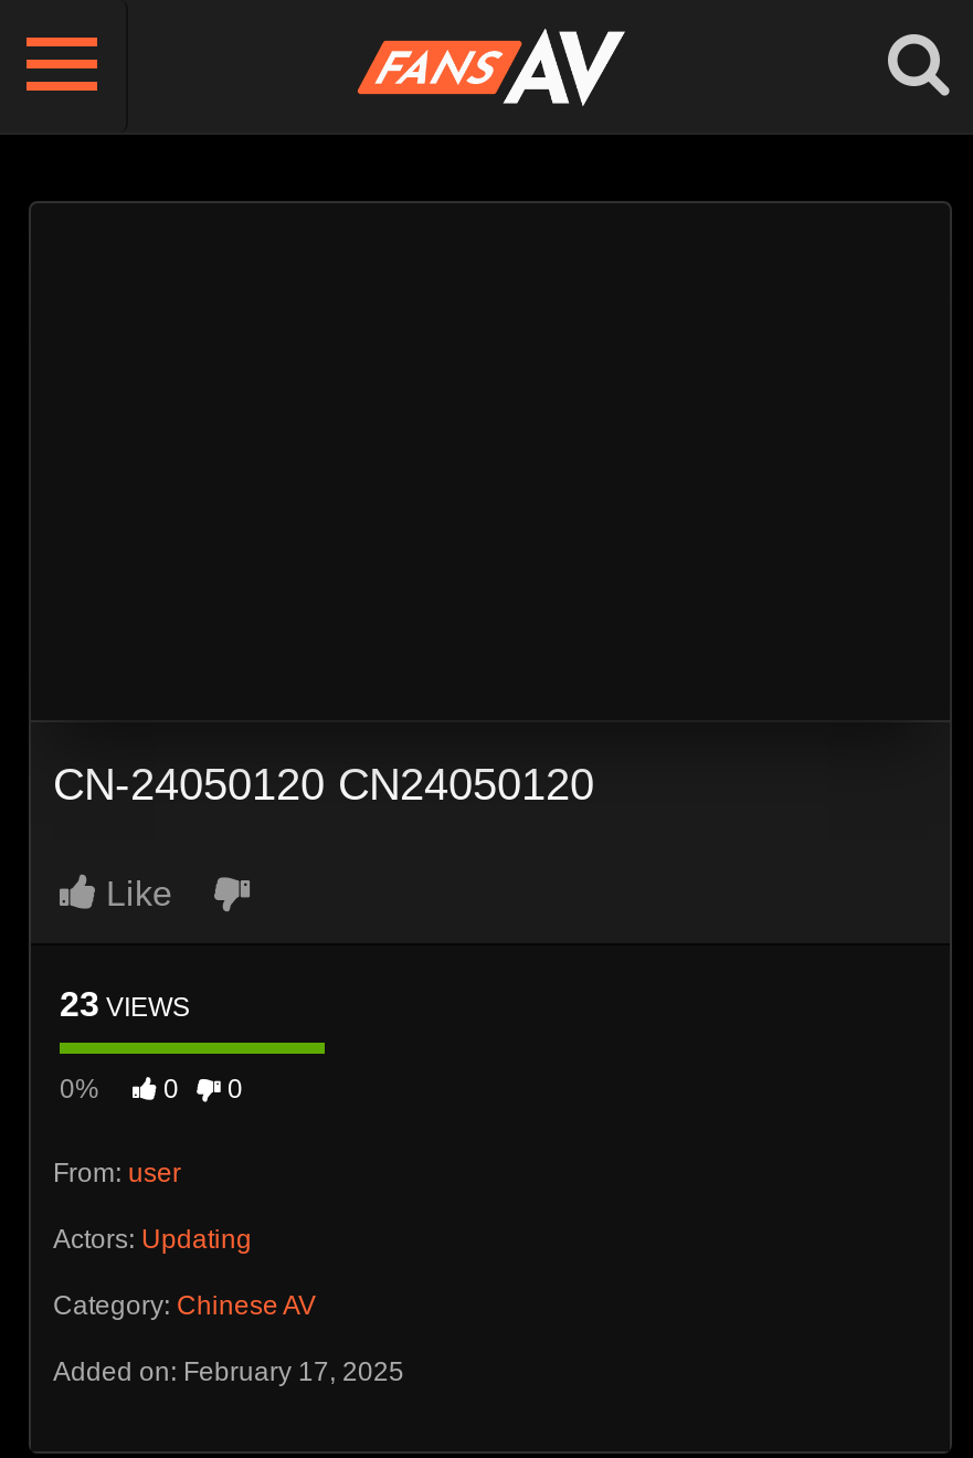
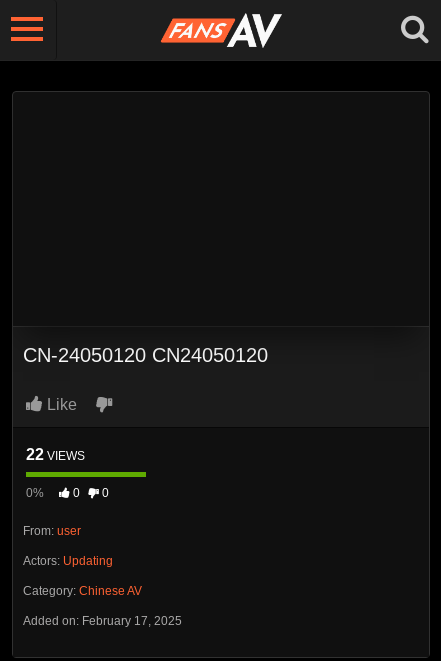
- 23 VIEWS
+ 22 VIEWS
